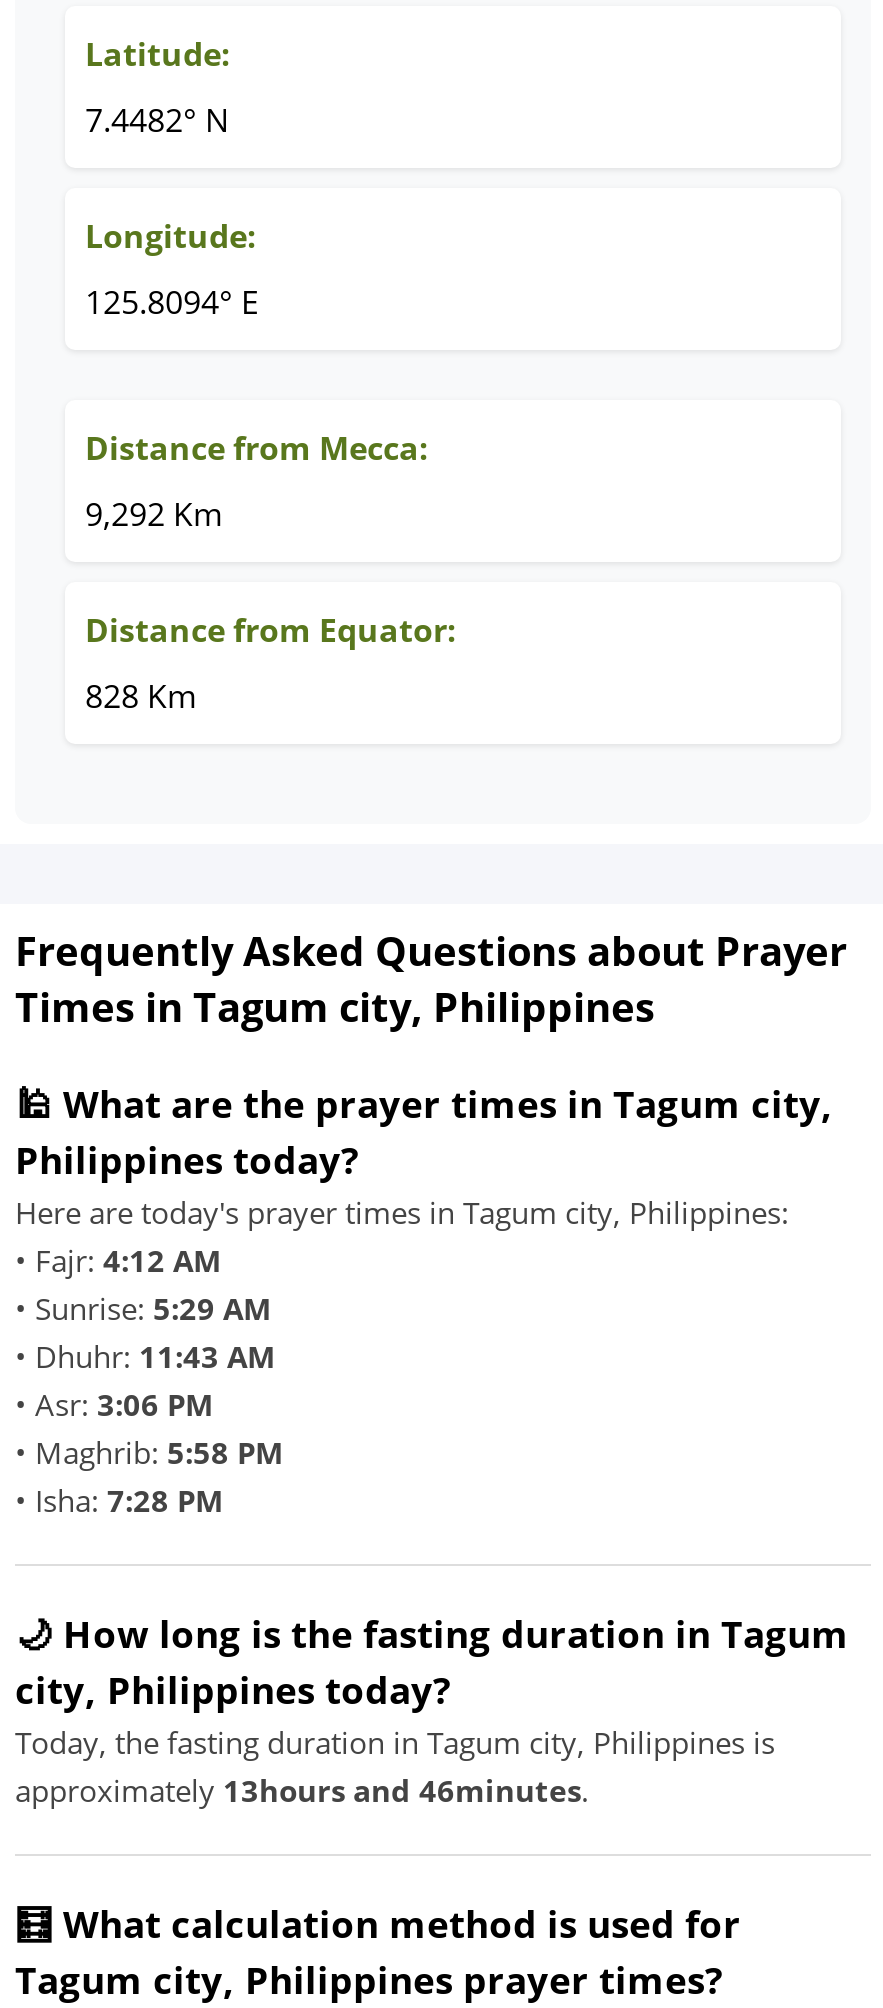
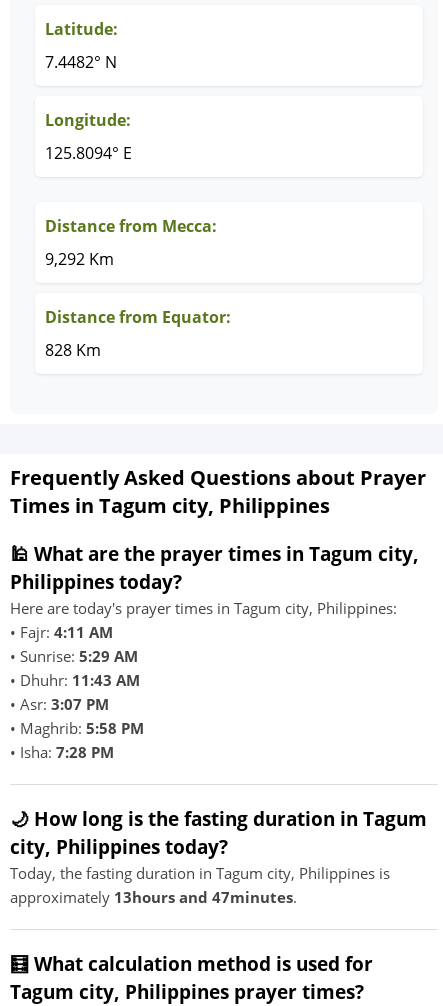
- • Fajr: 4:12 AM
+ • Fajr: 4:11 AM

- • Asr: 3:06 PM
+ • Asr: 3:07 PM

- approximately 13hours and 46minutes.
+ approximately 13hours and 47minutes.
